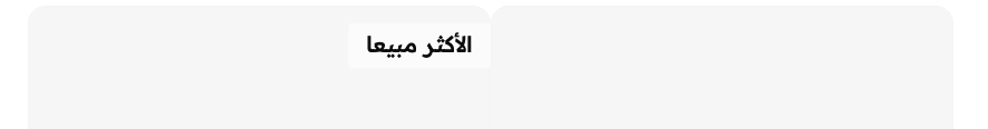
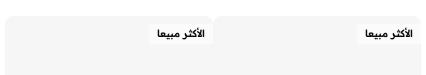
+ الأكثر مبيعا
